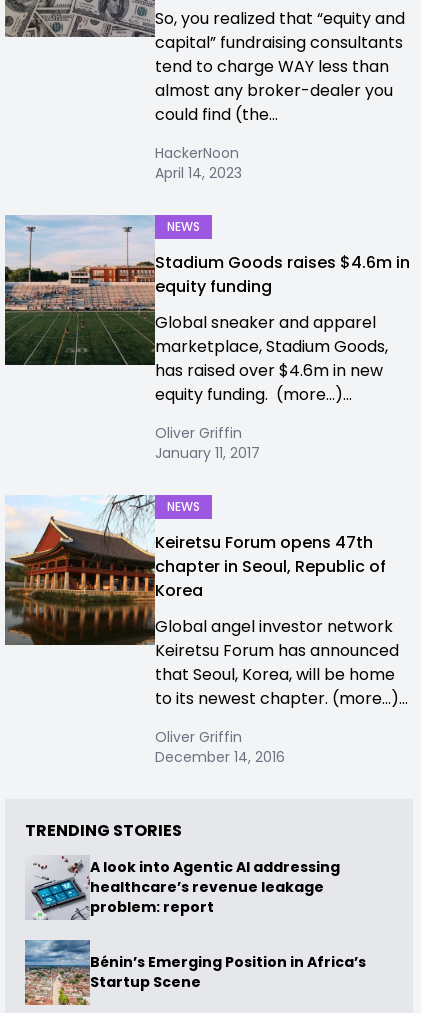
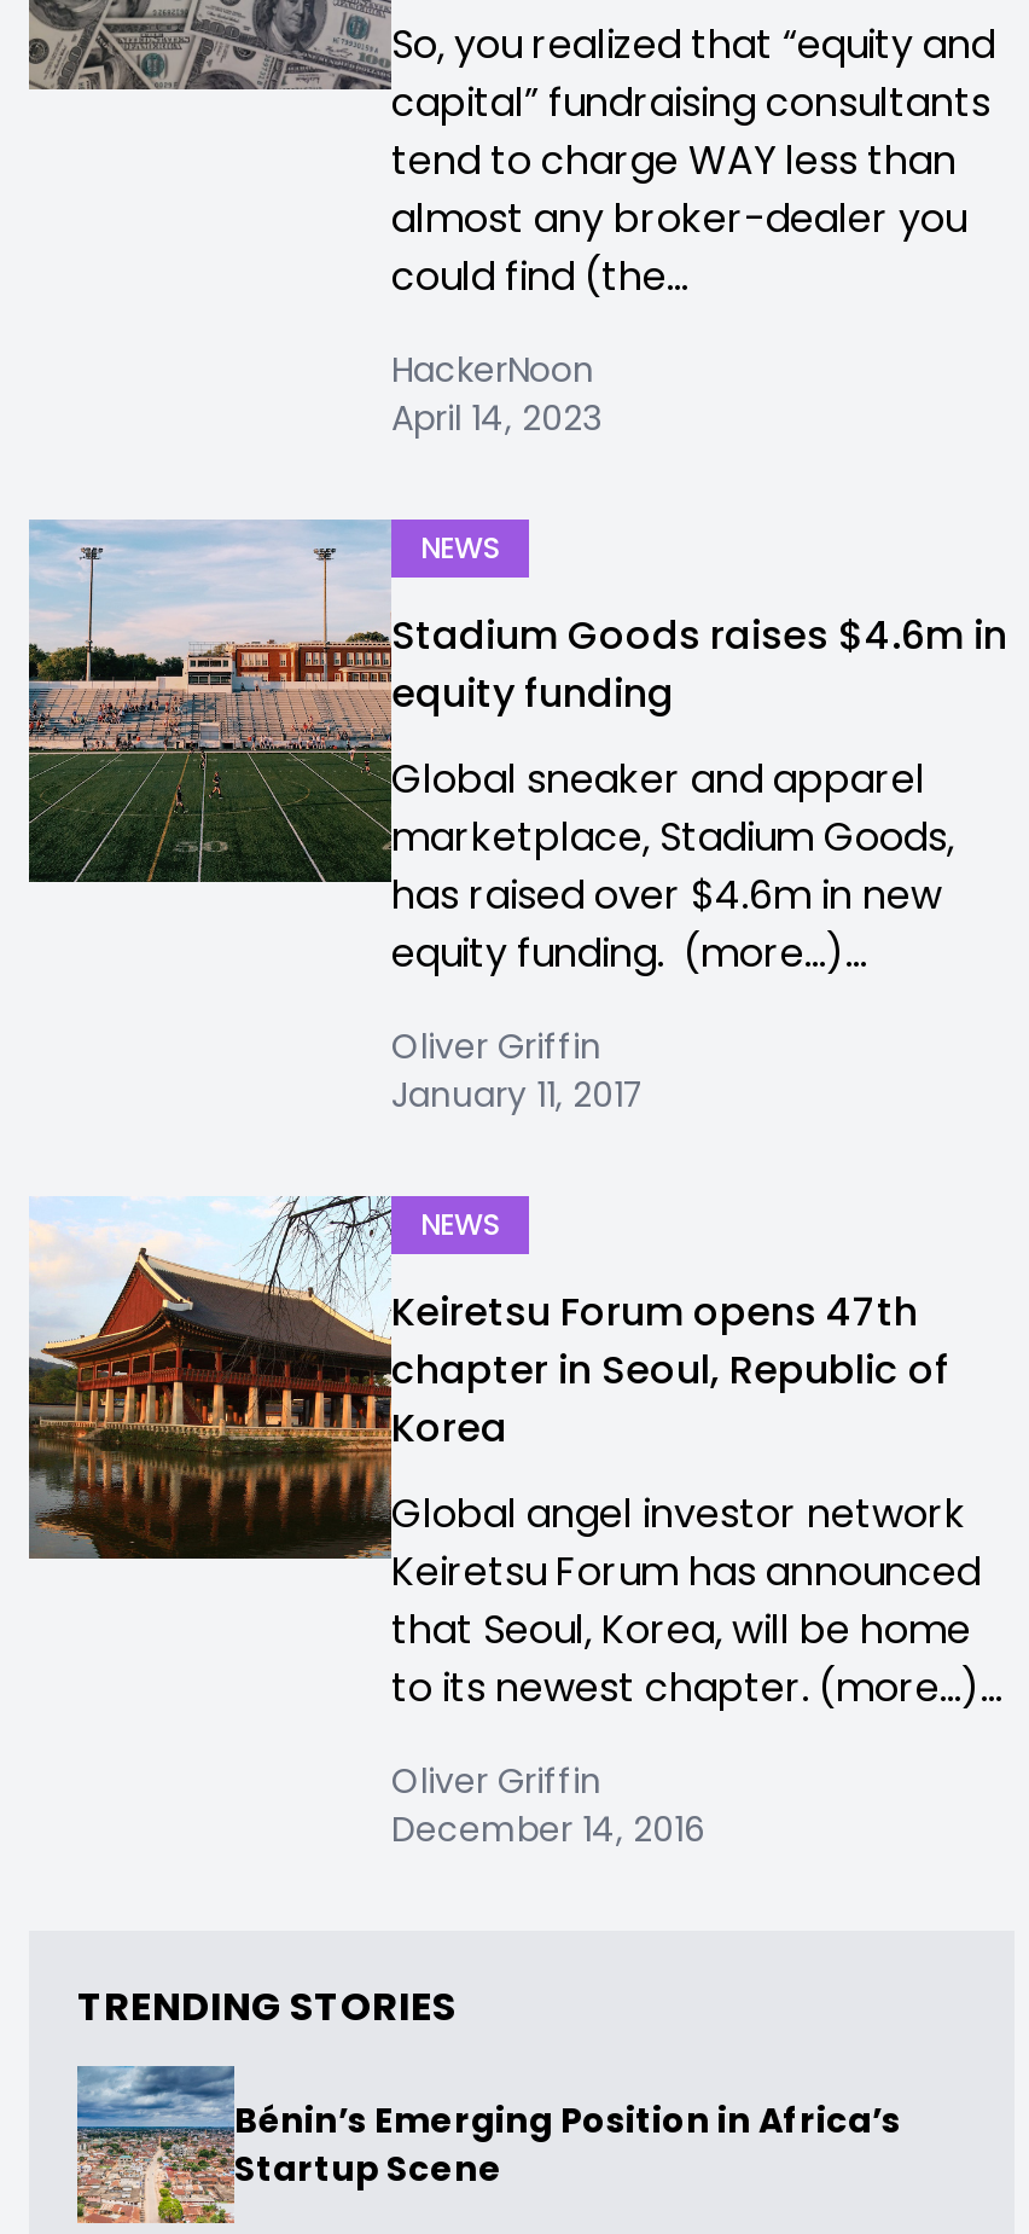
- [image]
- A look into Agentic AI addressing
- healthcare’s revenue leakage
- problem: report
